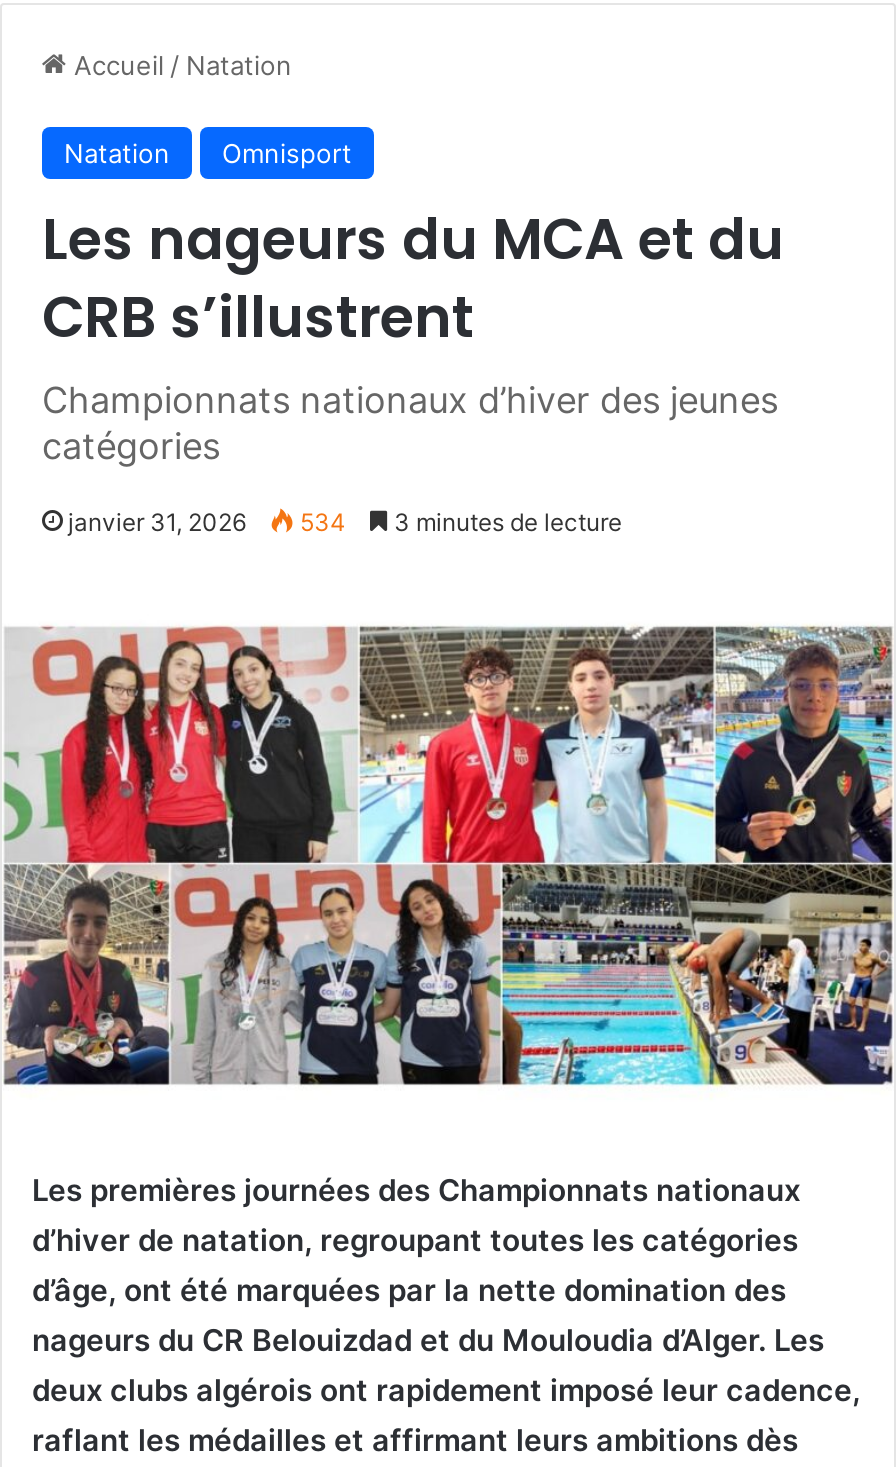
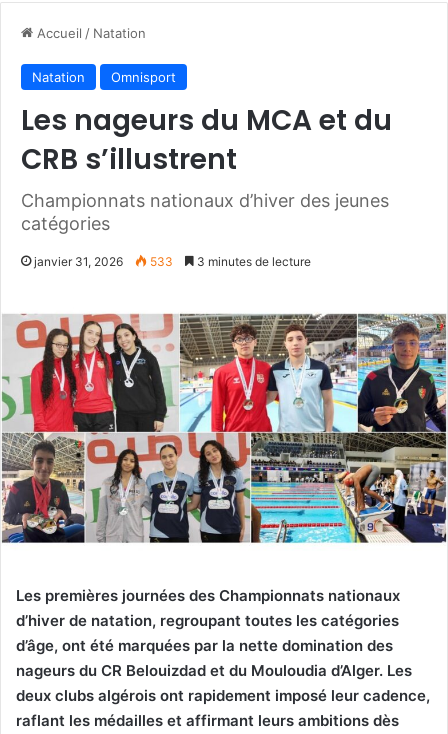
- janvier 31, 2026 534 3 minutes de lecture
+ janvier 31, 2026 533 3 minutes de lecture
